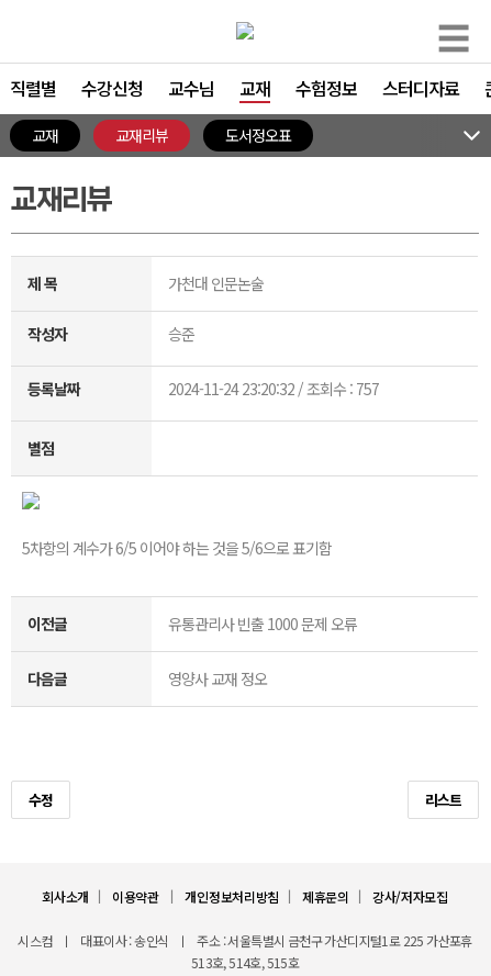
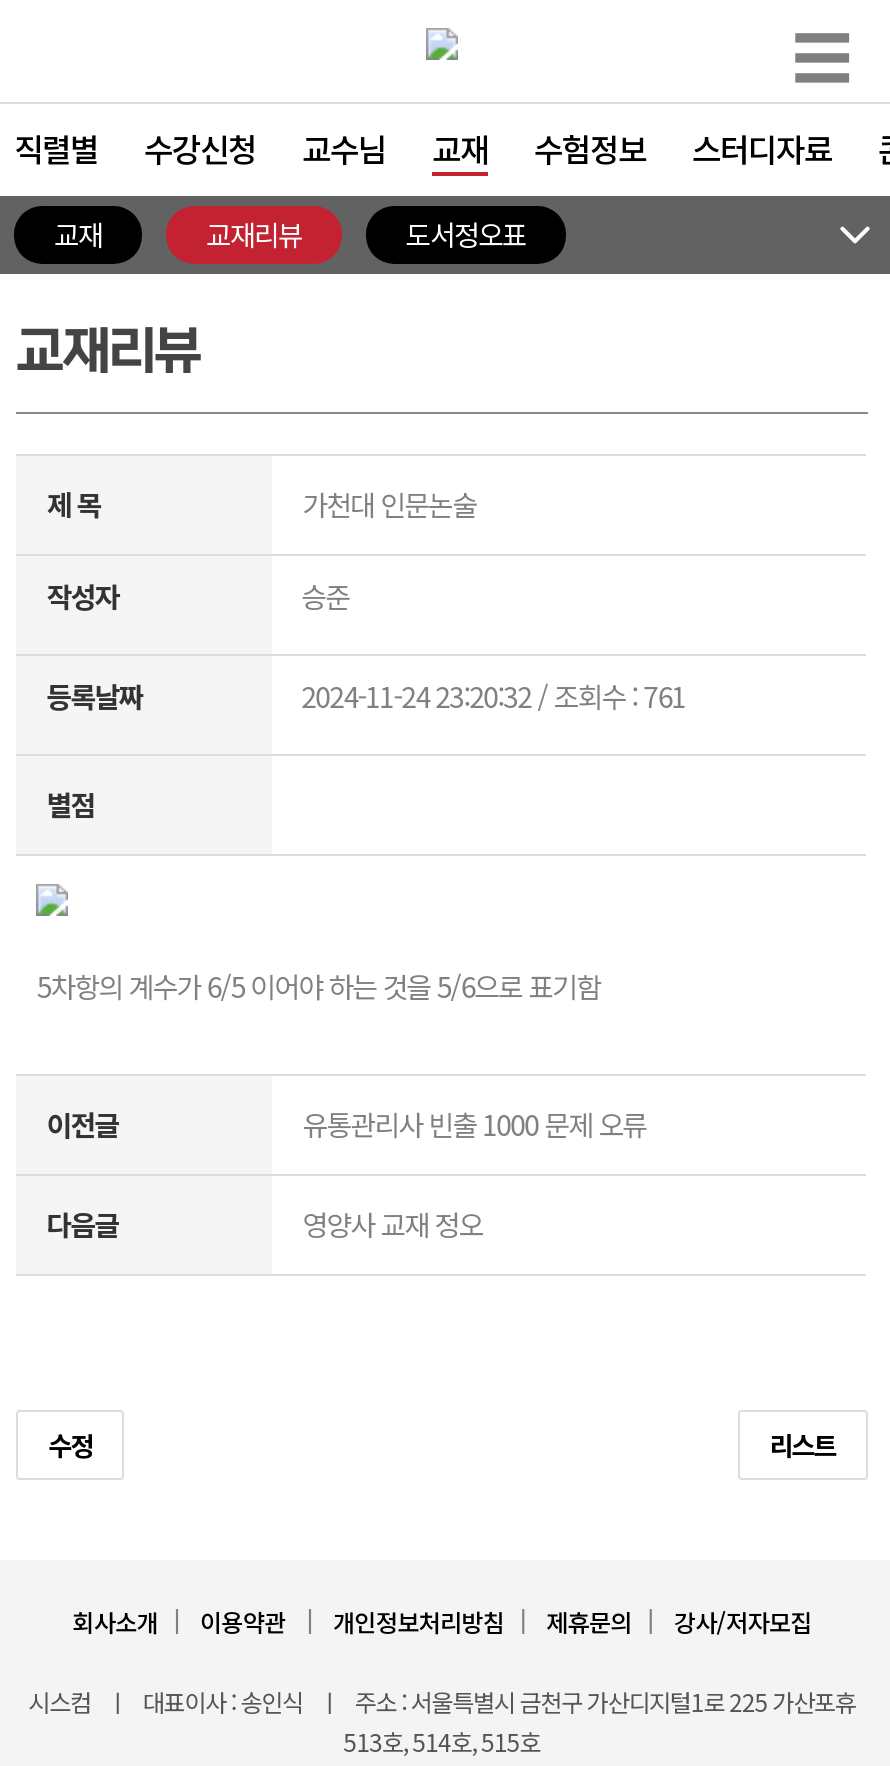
- 2024-11-24 23:20:32 / 조회수 : 757
+ 2024-11-24 23:20:32 / 조회수 : 761
